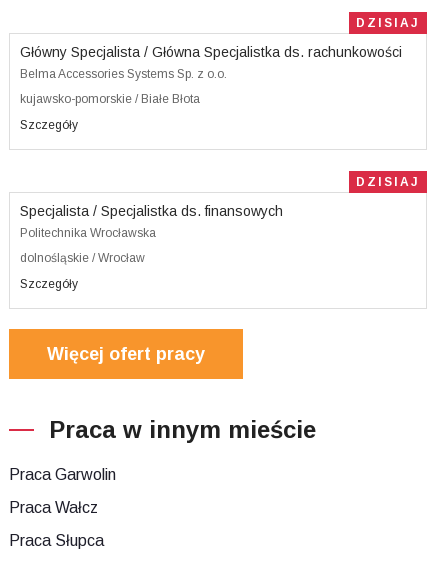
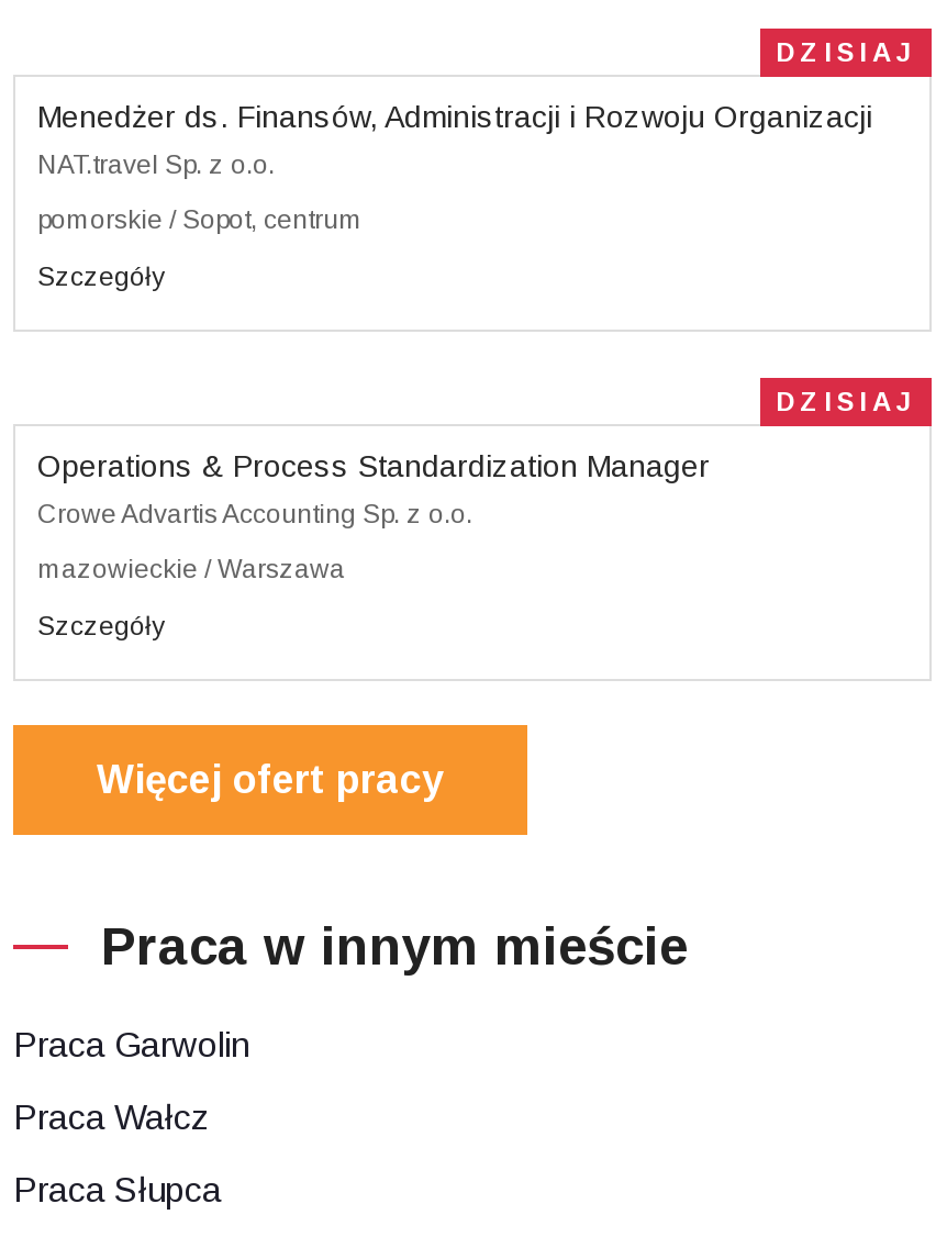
- Główny Specjalista / Główna Specjalistka ds. rachunkowości
- Belma Accessories Systems Sp. z o.o.
+ Menedżer ds. Finansów, Administracji i Rozwoju Organizacji
+ NAT.travel Sp. z o.o.

- kujawsko-pomorskie / Białe Błota
+ pomorskie / Sopot, centrum

- Specjalista / Specjalistka ds. finansowych
- Politechnika Wrocławska
+ Operations & Process Standardization Manager
+ Crowe Advartis Accounting Sp. z o.o.

- dolnośląskie / Wrocław
+ mazowieckie / Warszawa
